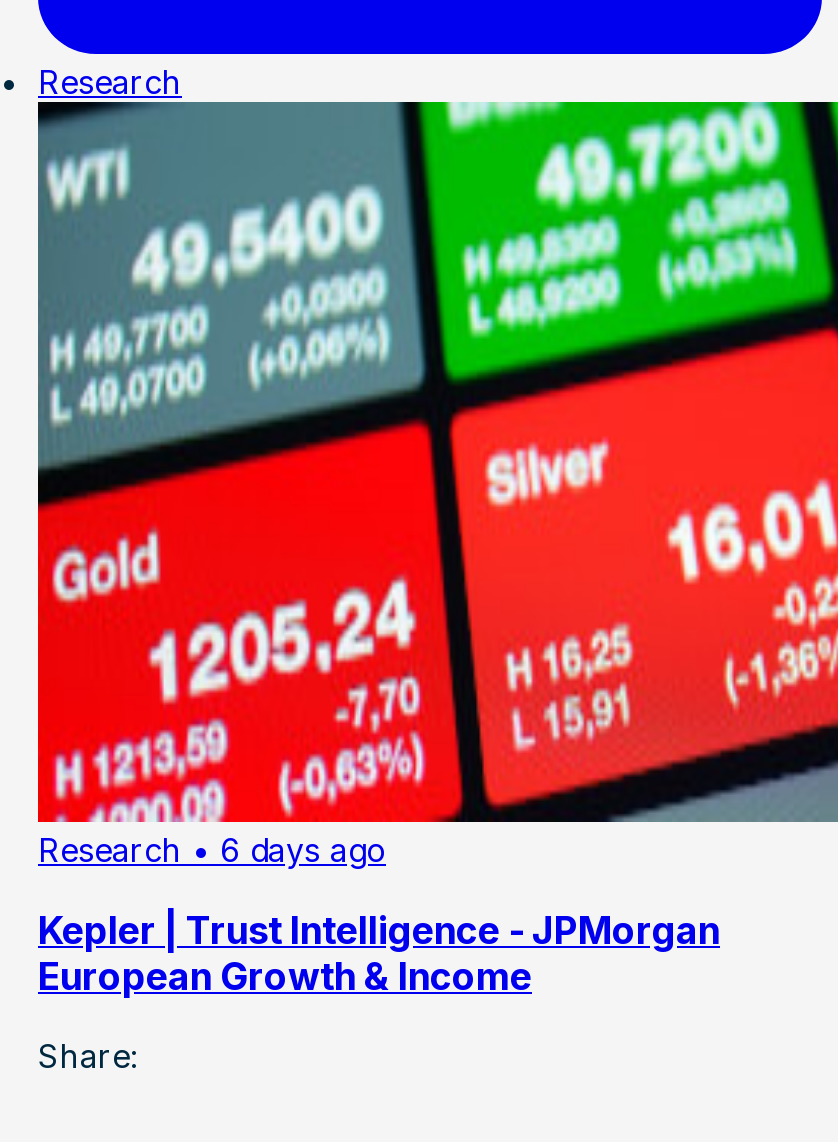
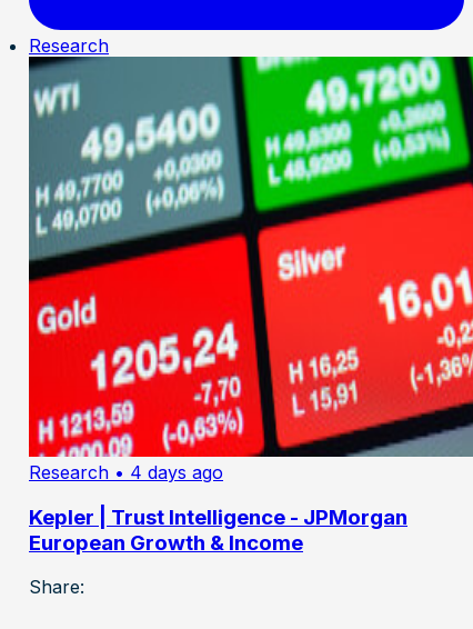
- Research • 6 days ago
+ Research • 4 days ago
